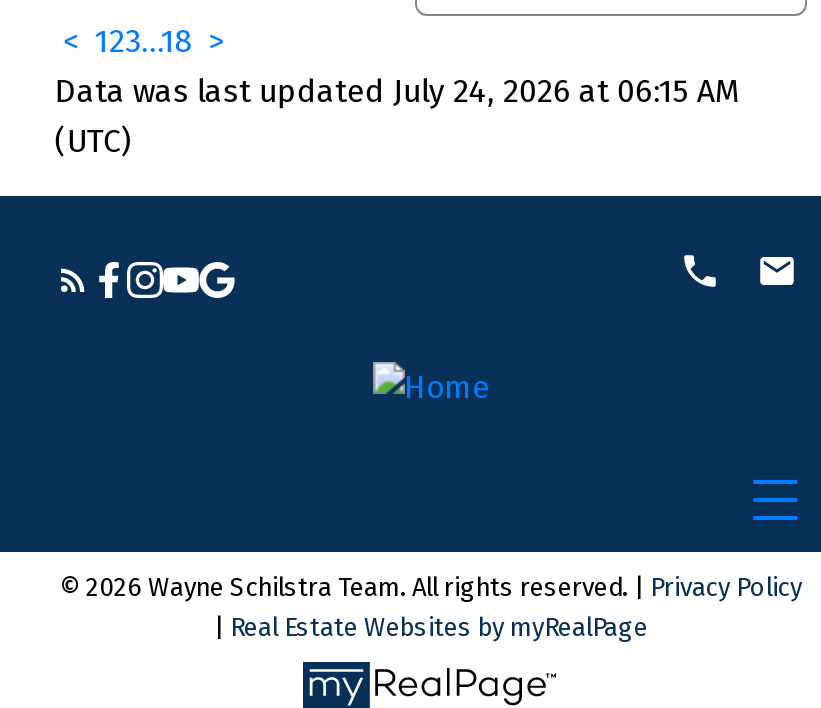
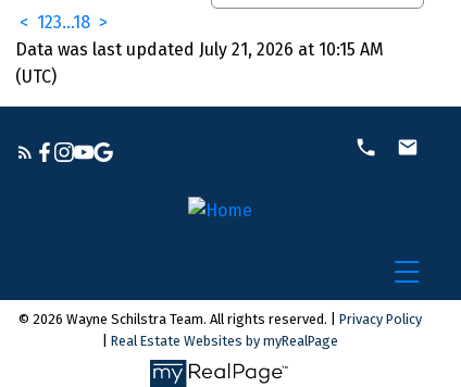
- Data was last updated July 24, 2026 at 06:15 AM
+ Data was last updated July 21, 2026 at 10:15 AM
